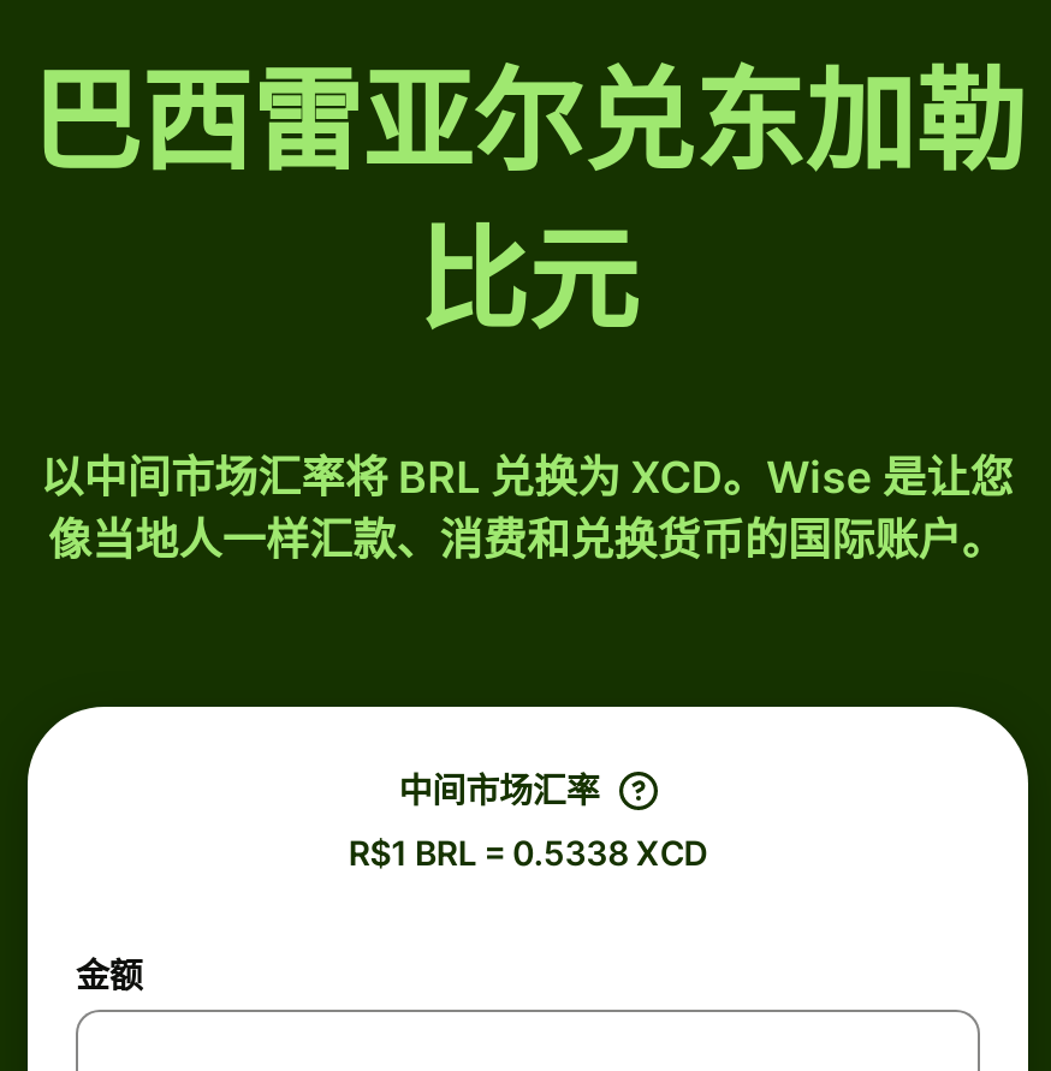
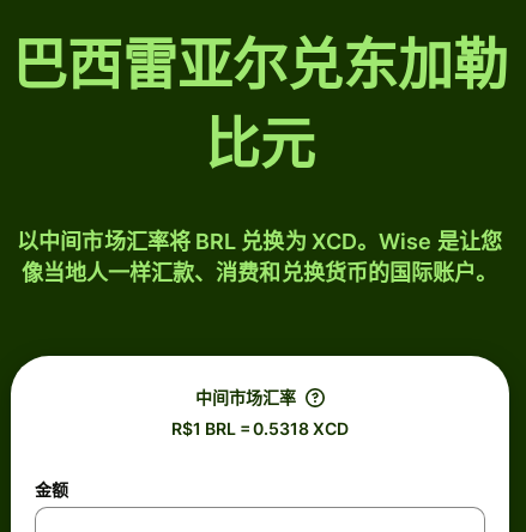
- R$1 BRL = 0.5338 XCD
+ R$1 BRL = 0.5318 XCD
